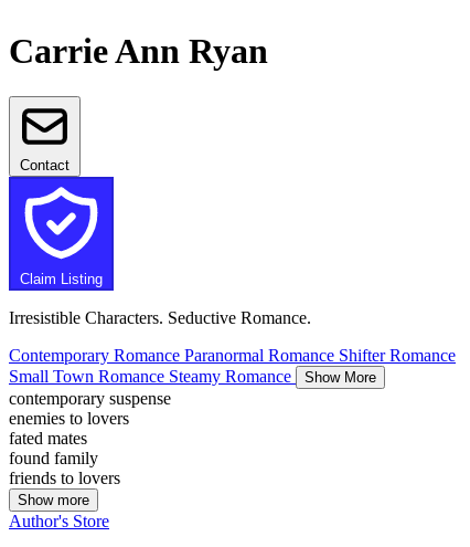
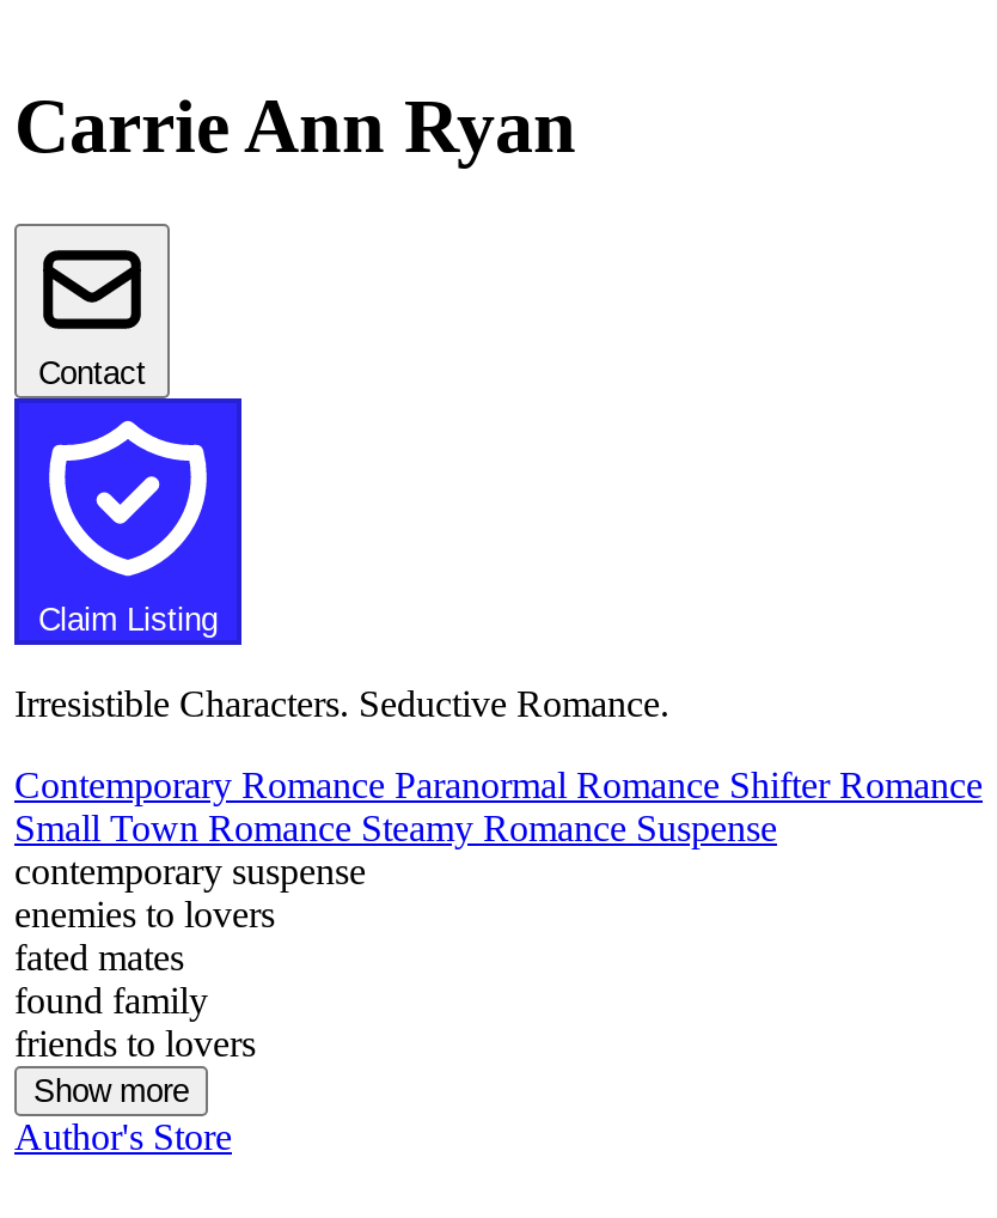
- Small Town Romance Steamy Romance Show More
+ Small Town Romance Steamy Romance Suspense
